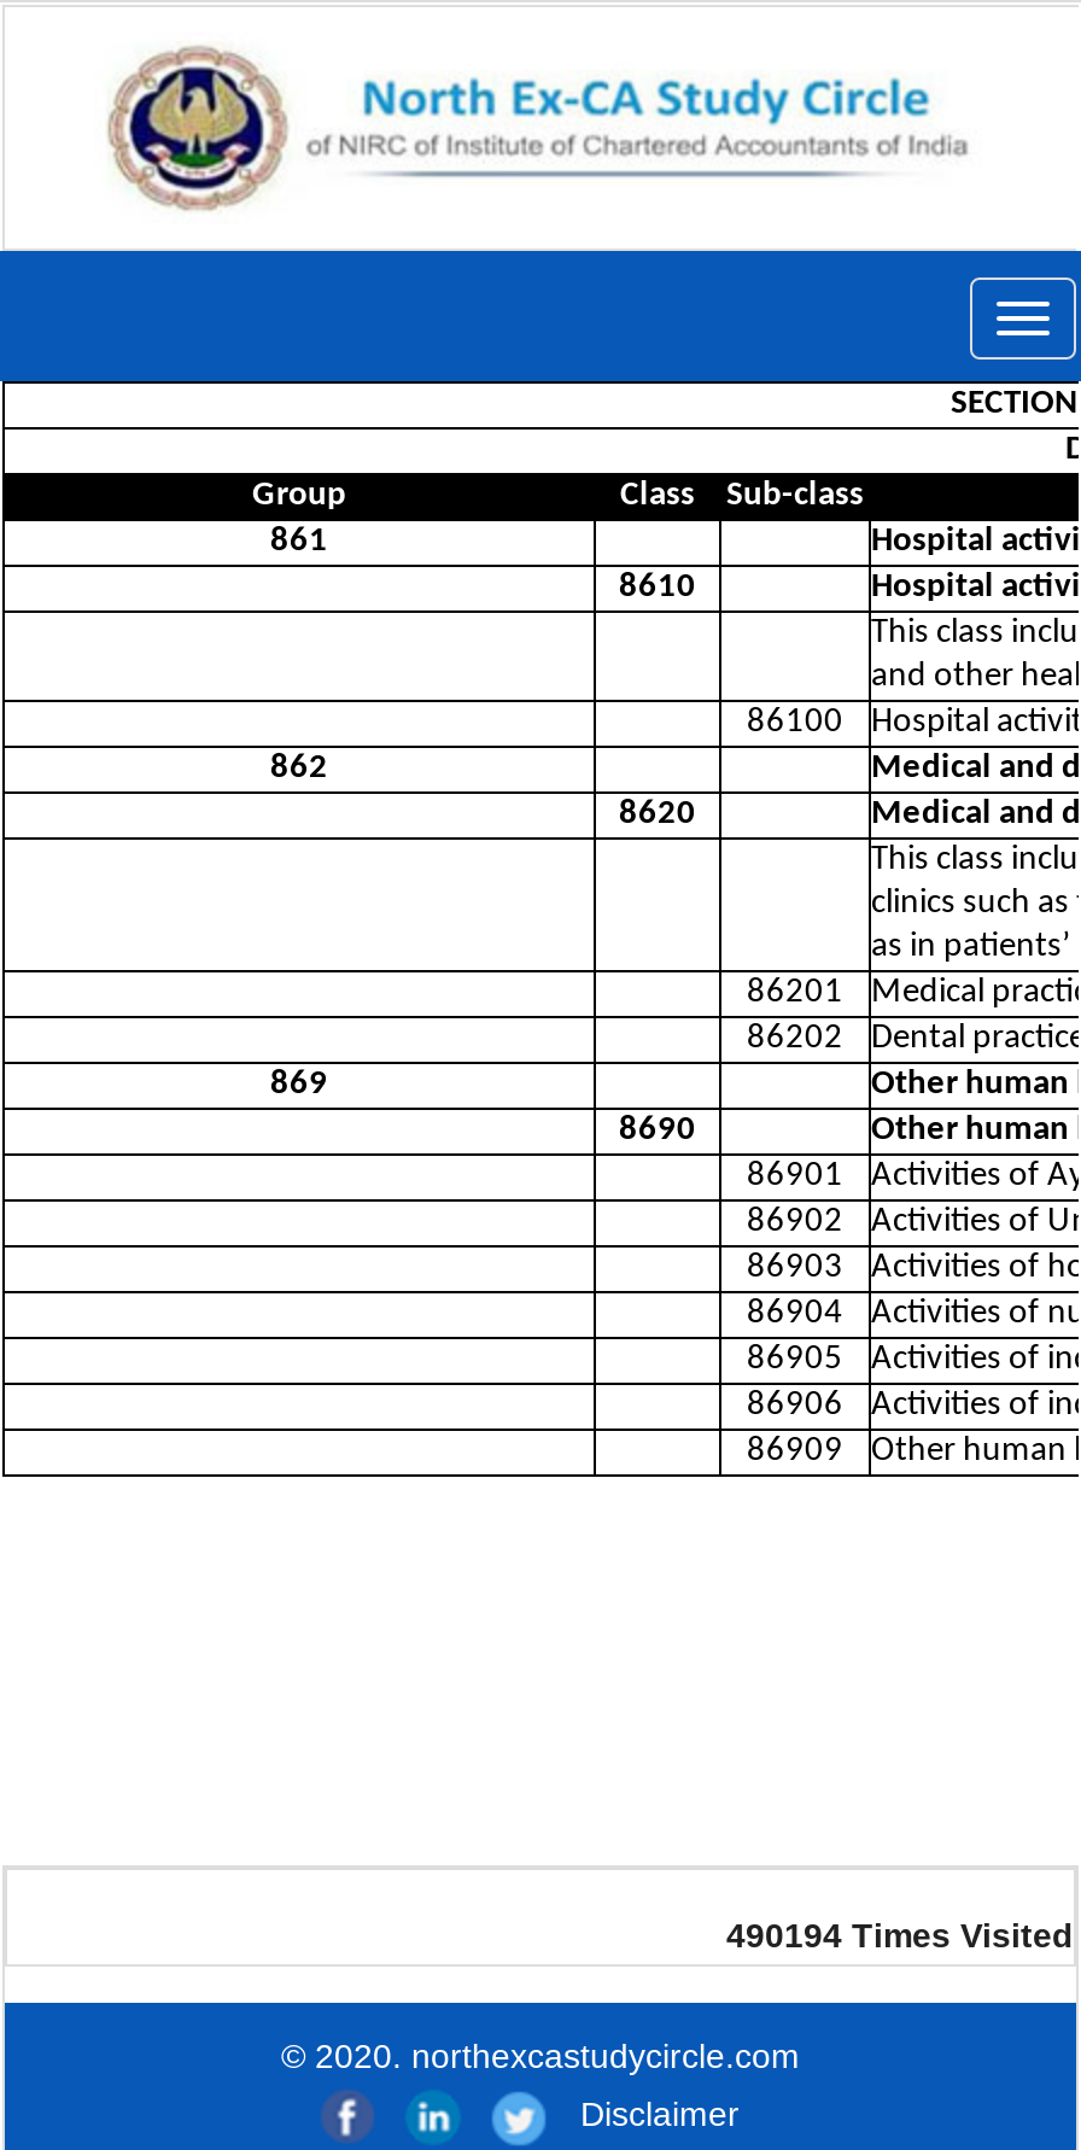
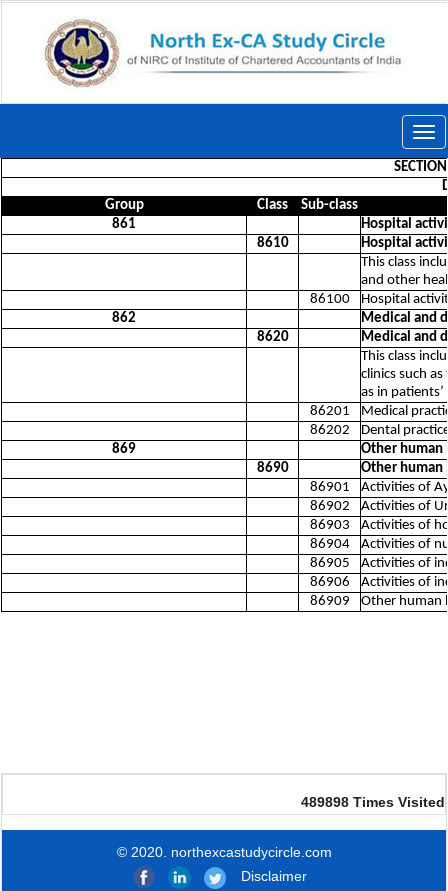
- 490194 Times Visited
+ 489898 Times Visited
